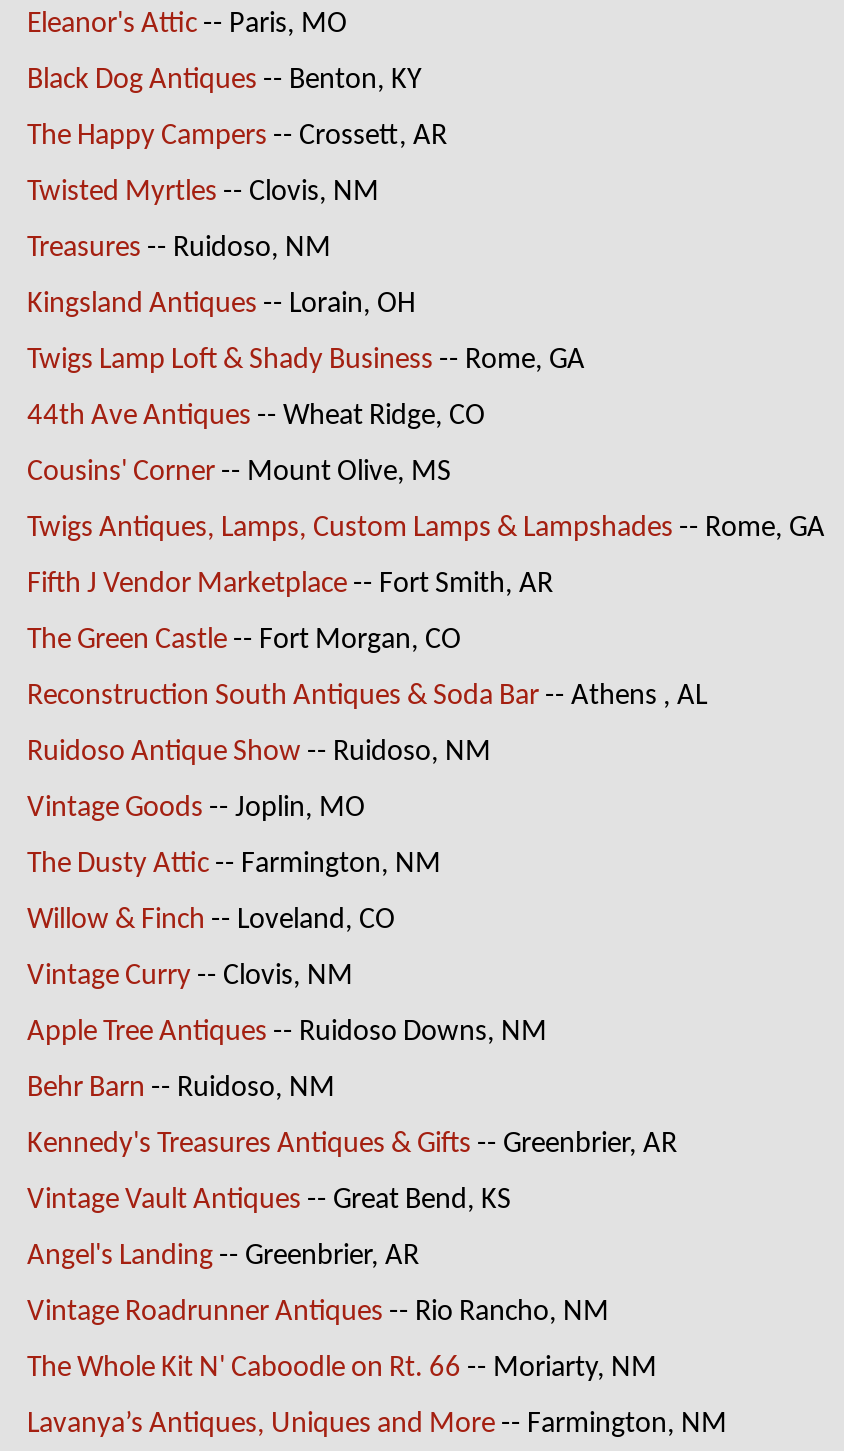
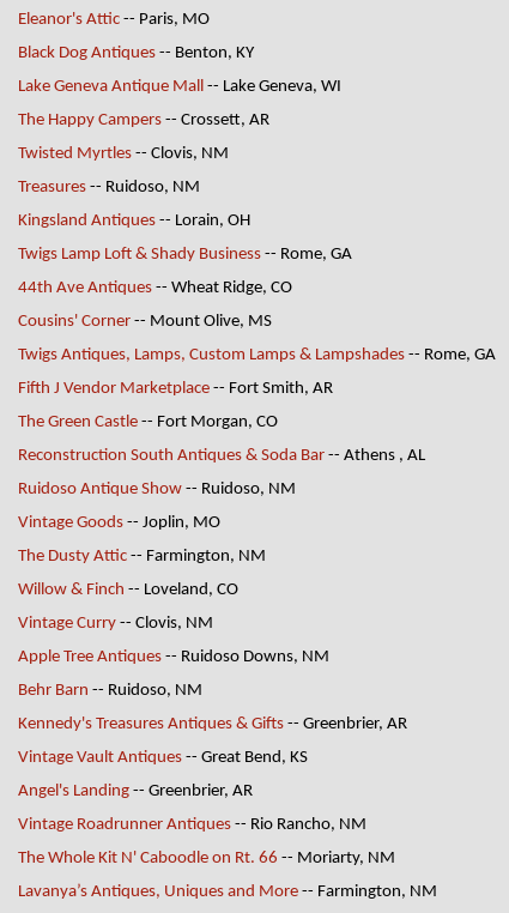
+ Lake Geneva Antique Mall -- Lake Geneva, WI
